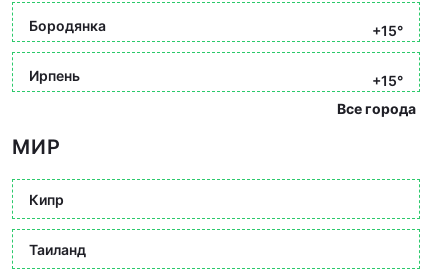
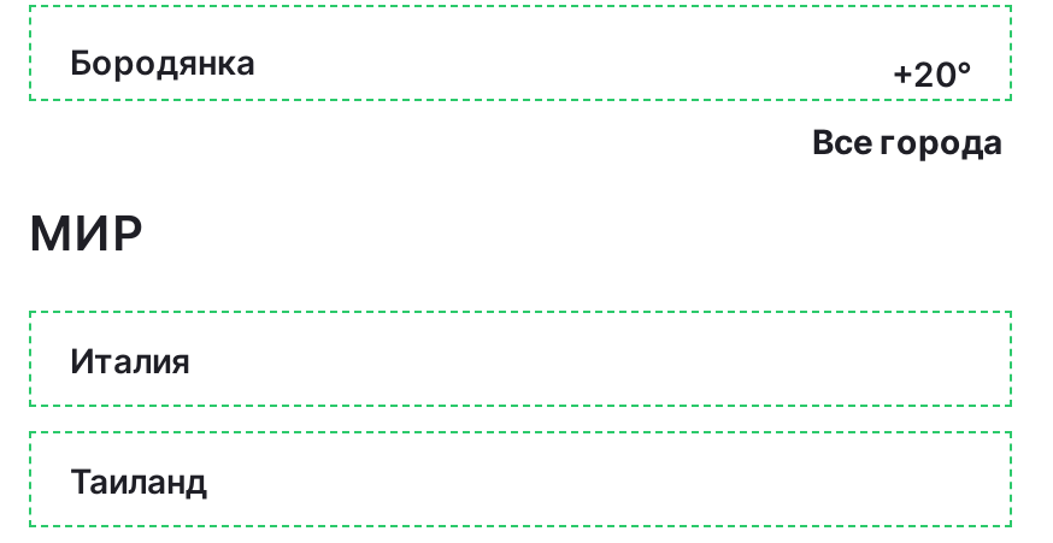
- +15°
- Ирпень
- +15°
+ +20°

- Кипр
+ Италия
